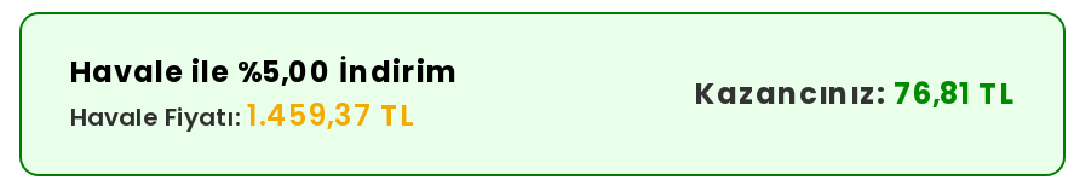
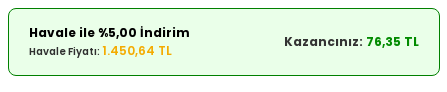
- Kazancınız: 76,81 TL
+ Kazancınız: 76,35 TL

- Havale Fiyatı: 1.459,37 TL
+ Havale Fiyatı: 1.450,64 TL
